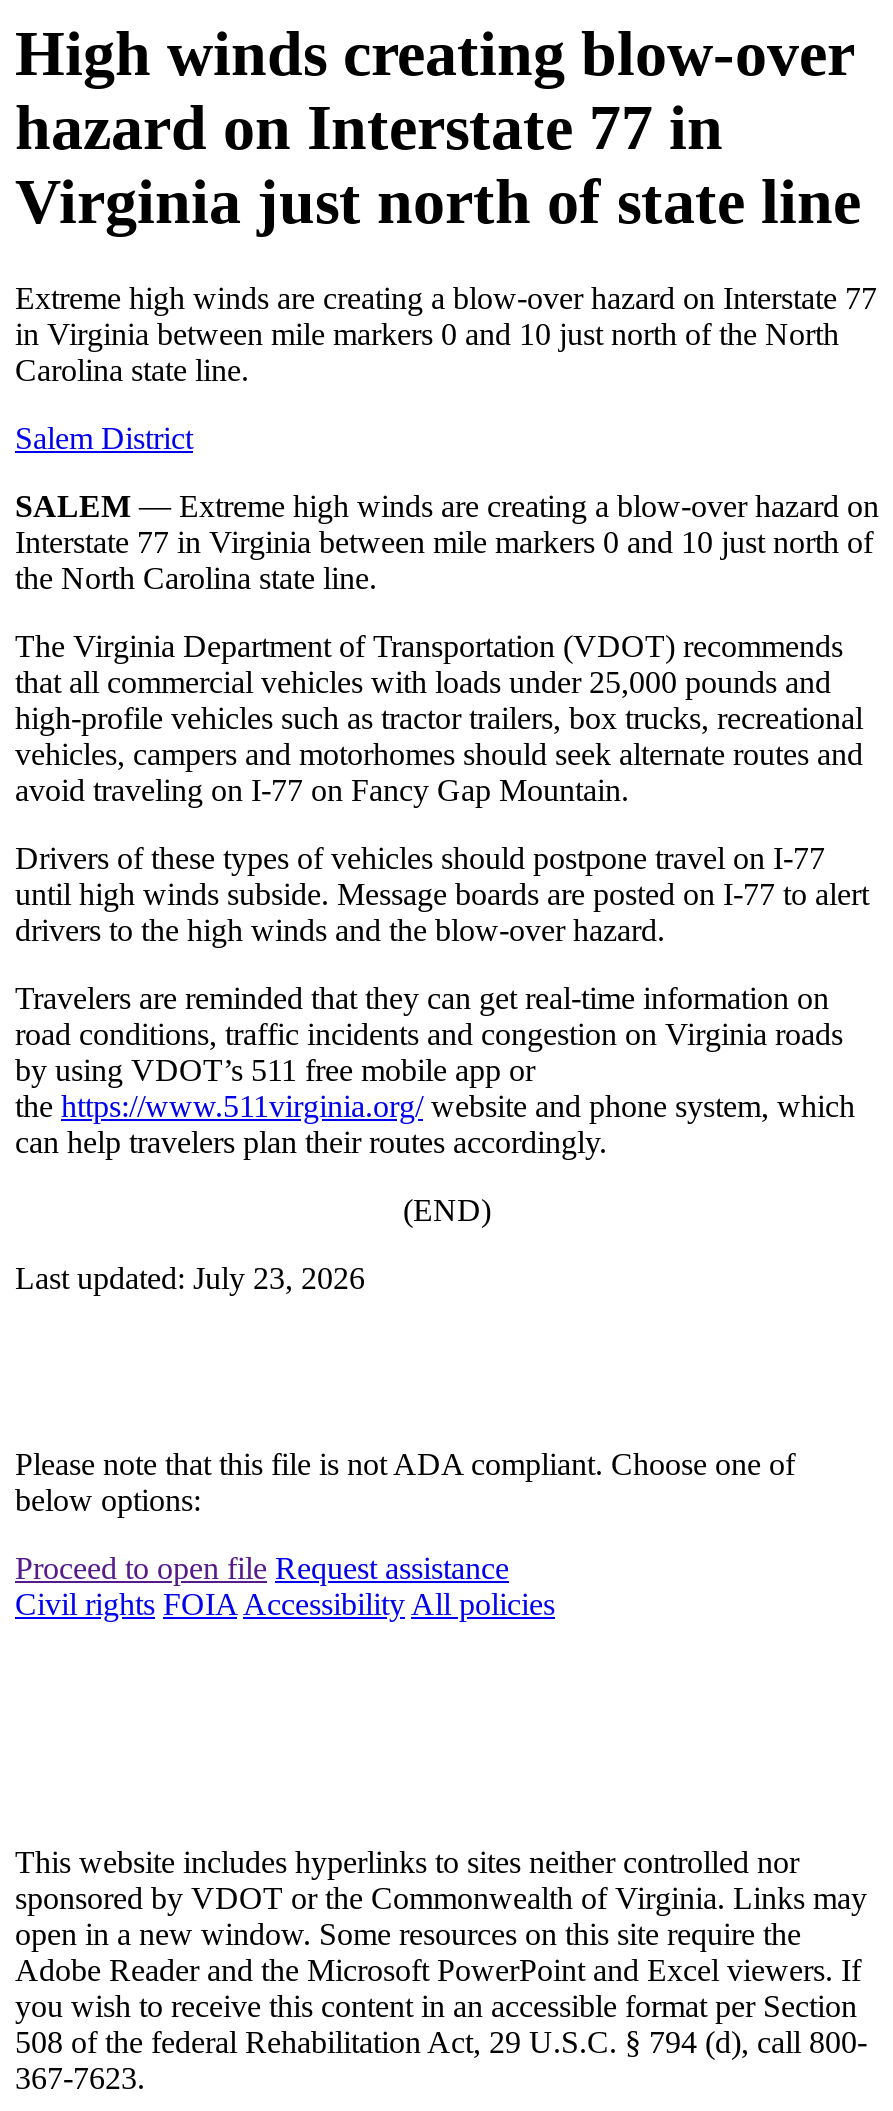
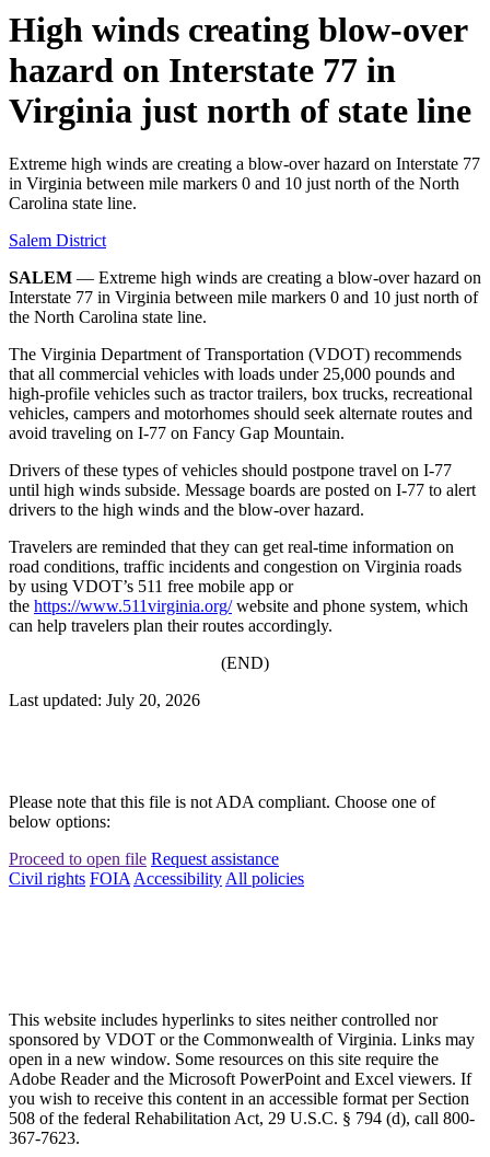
- Last updated: July 23, 2026
+ Last updated: July 20, 2026
